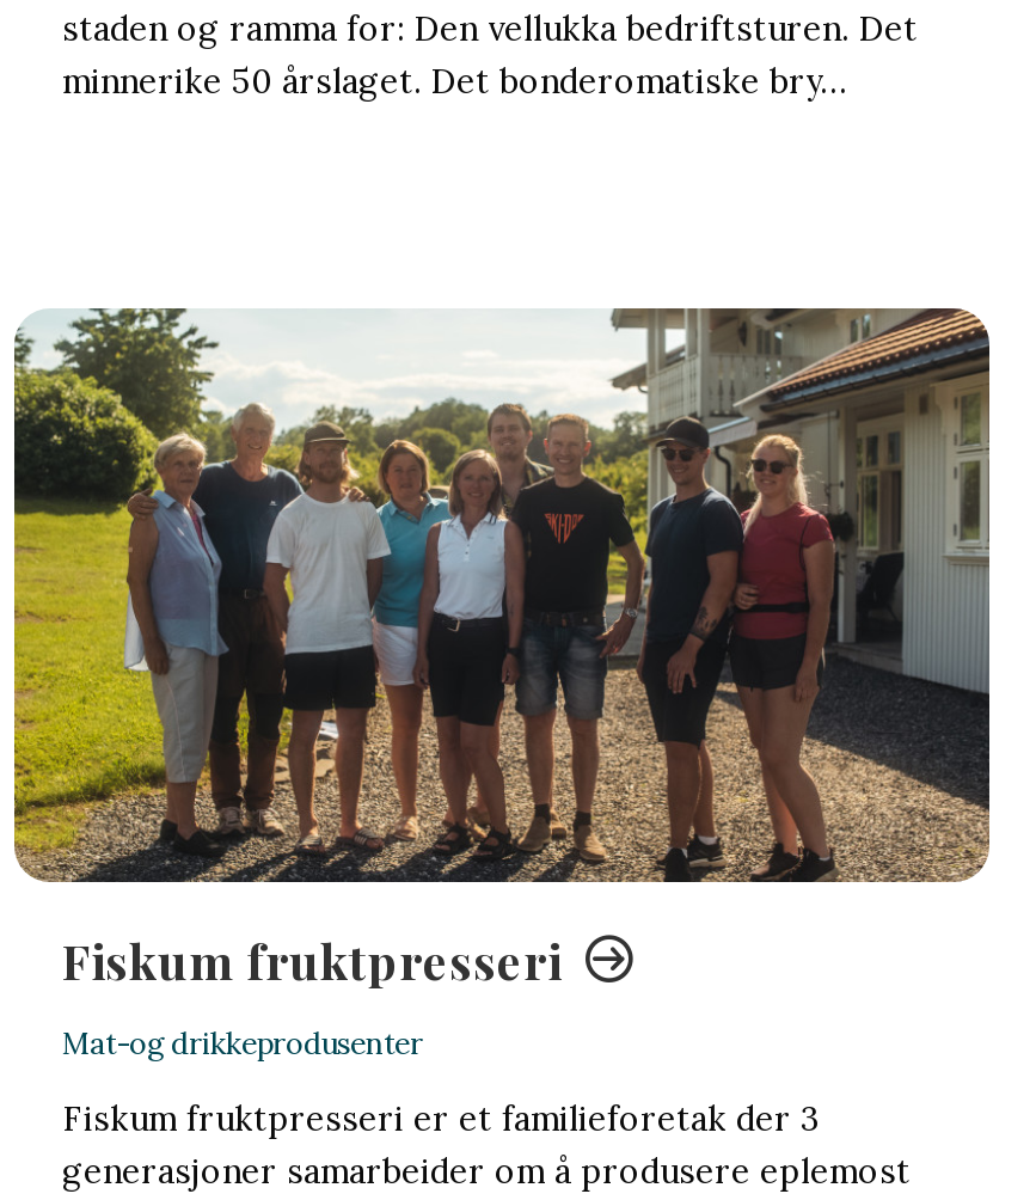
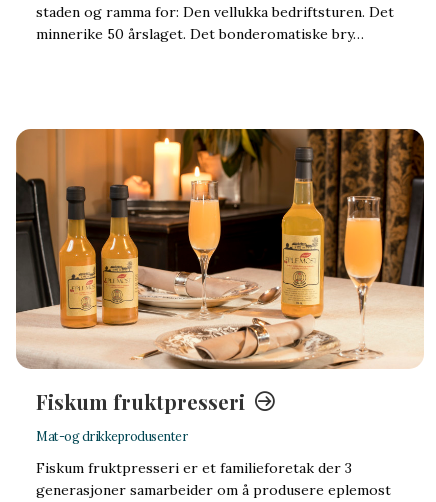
- [image]
+ [image]
